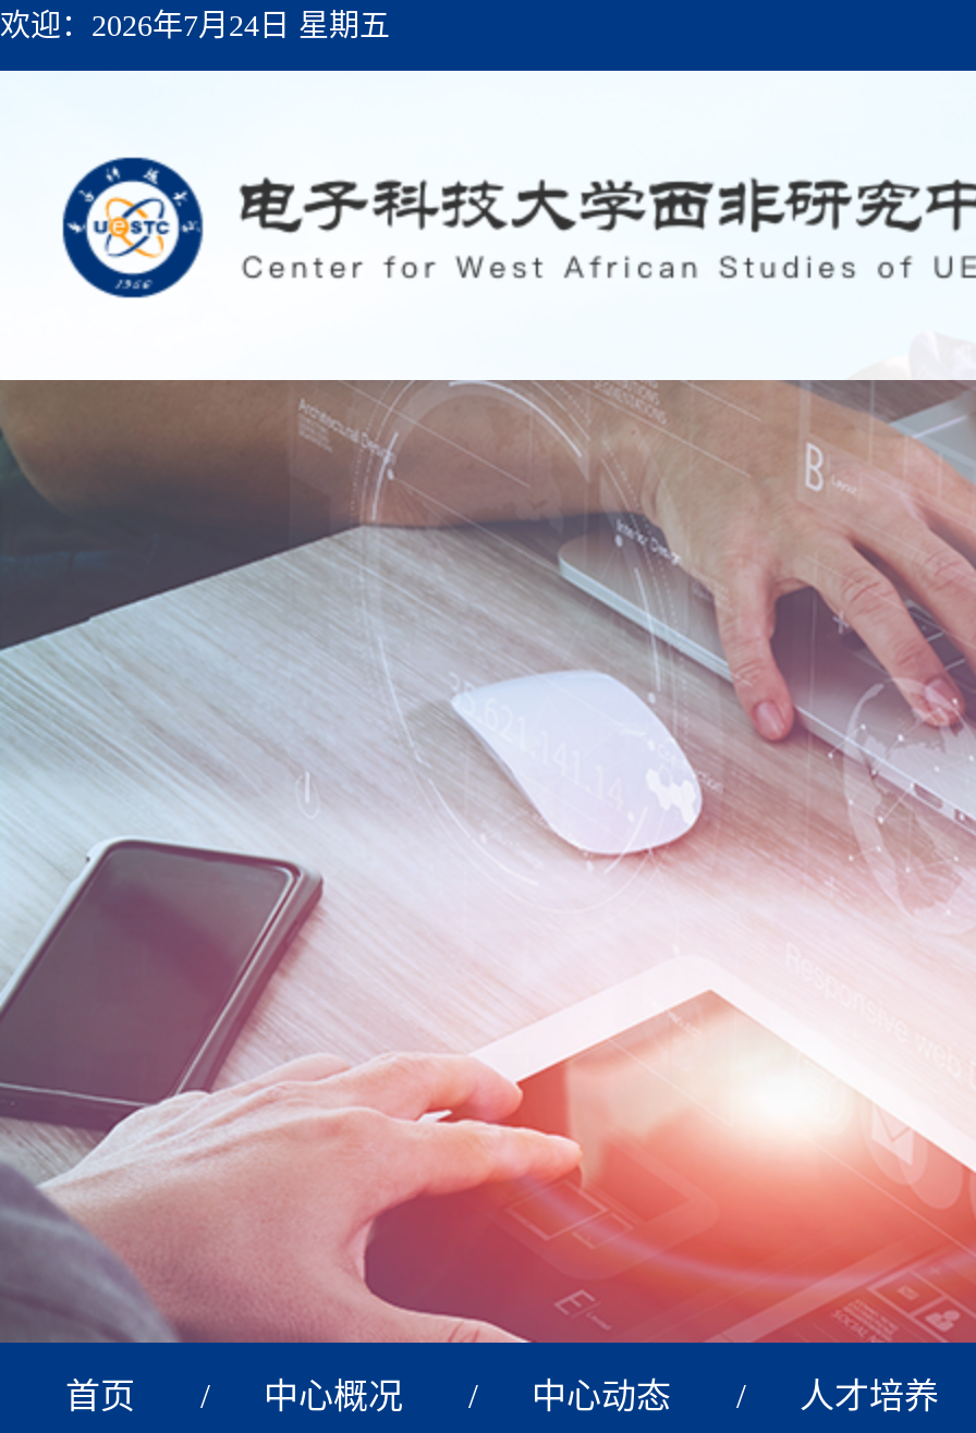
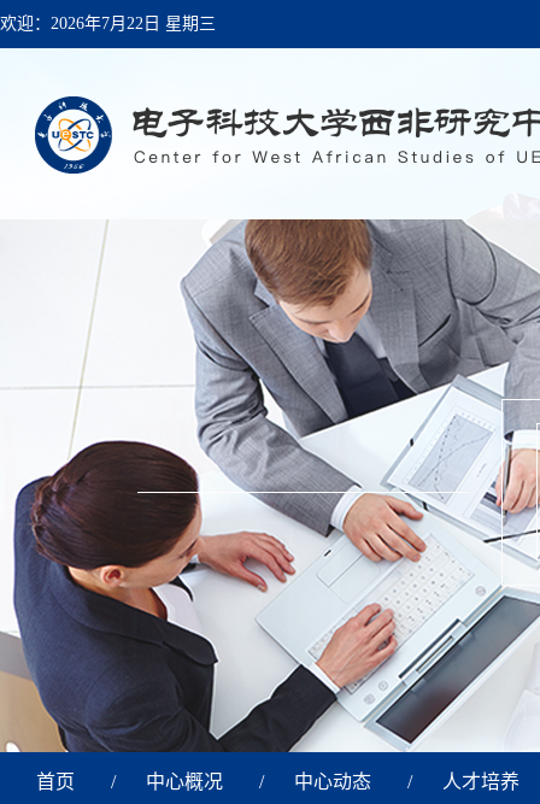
- 欢迎：2026年7月24日 星期五
+ 欢迎：2026年7月22日 星期三

- [image]
+ [image]
